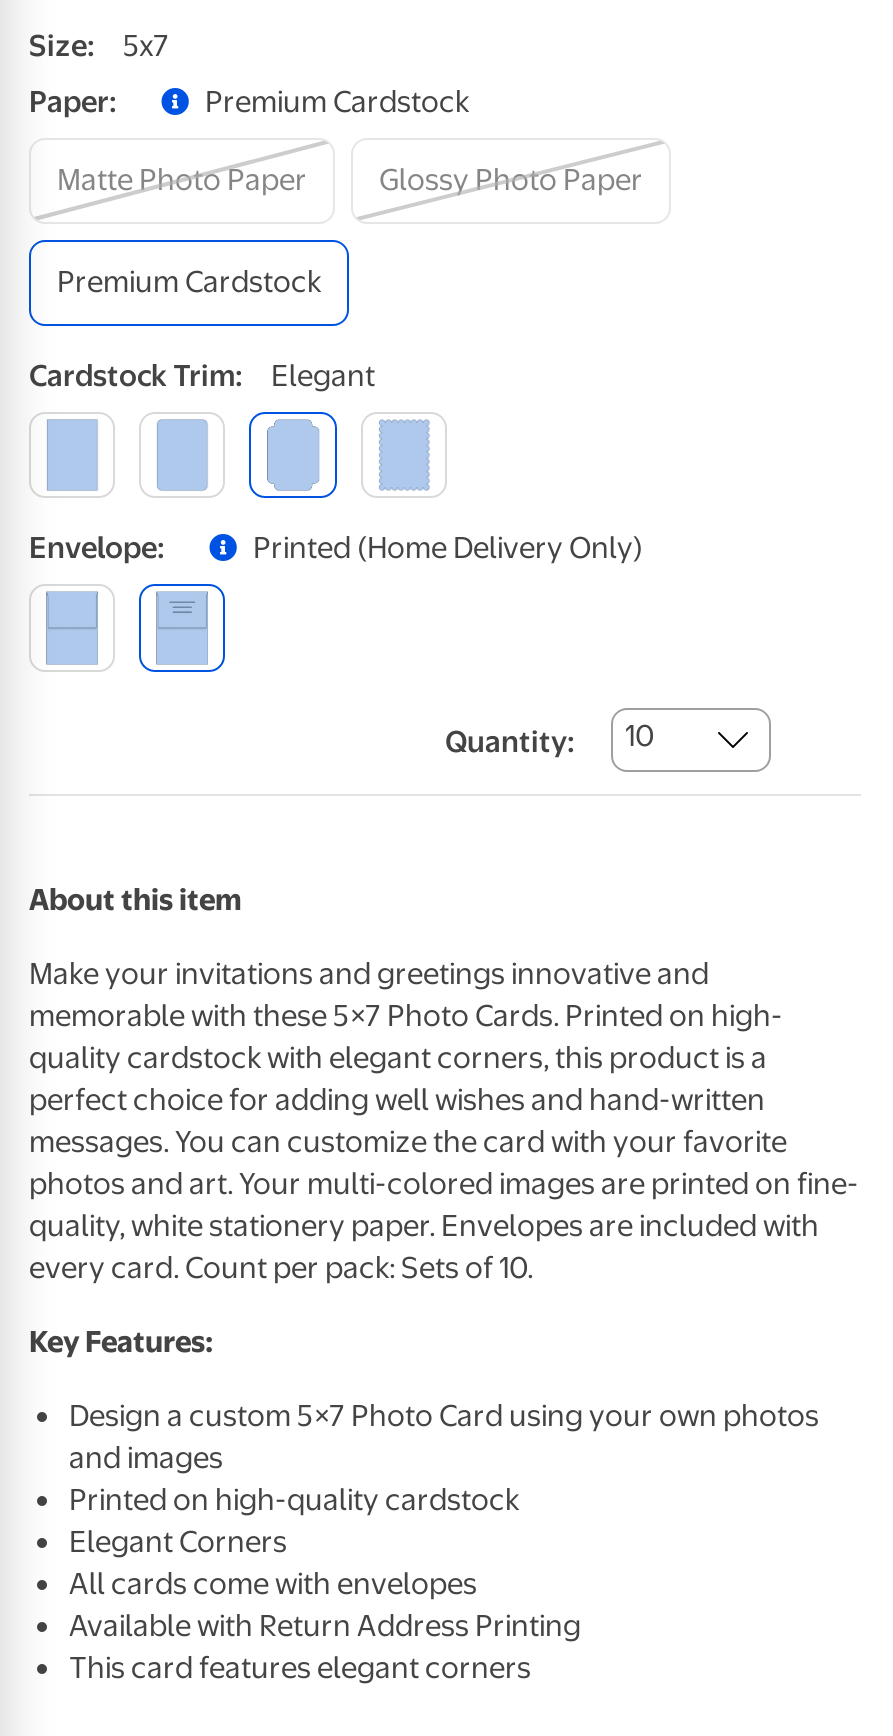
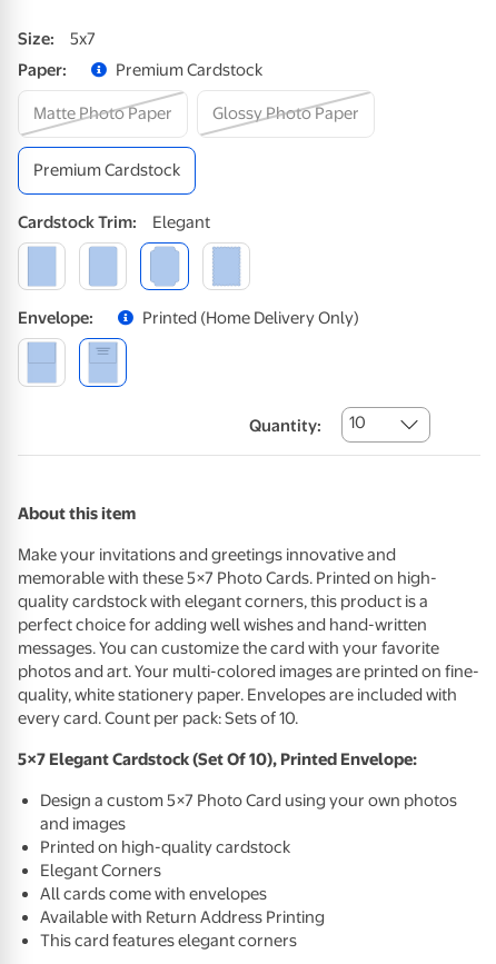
- Key Features:
+ 5×7 Elegant Cardstock (Set Of 10), Printed Envelope:
